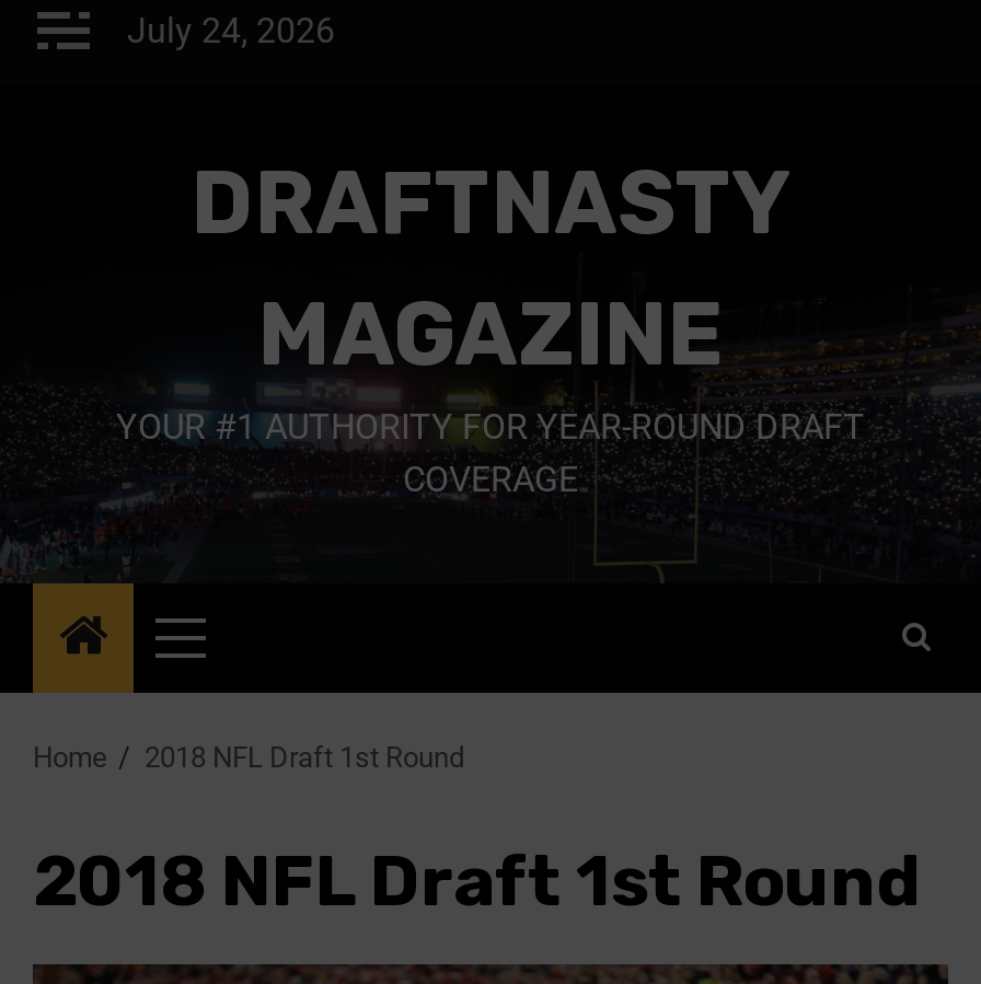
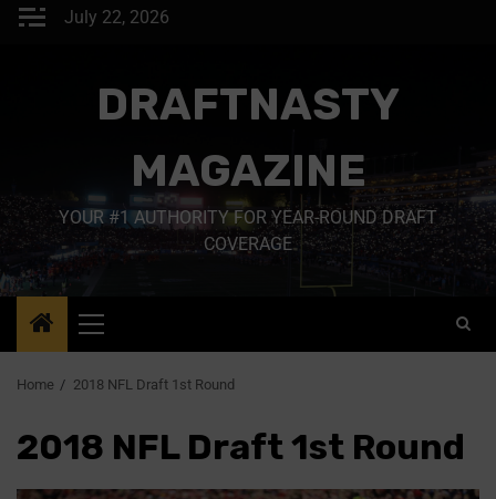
- July 24, 2026
+ July 22, 2026
